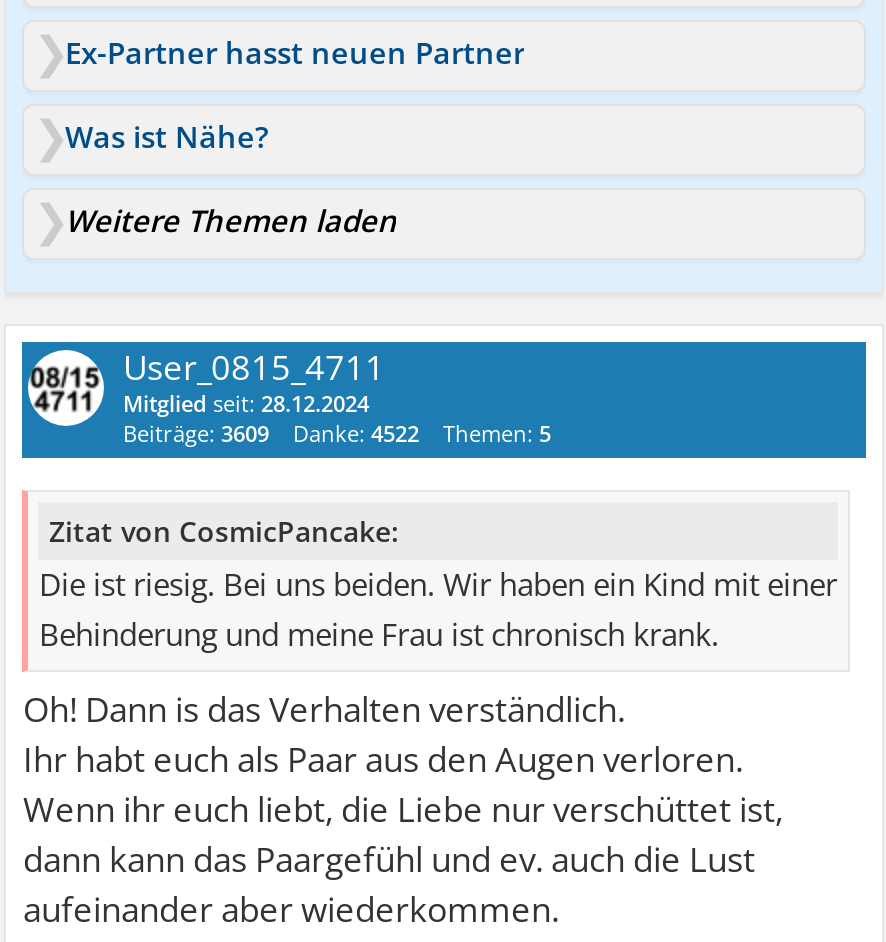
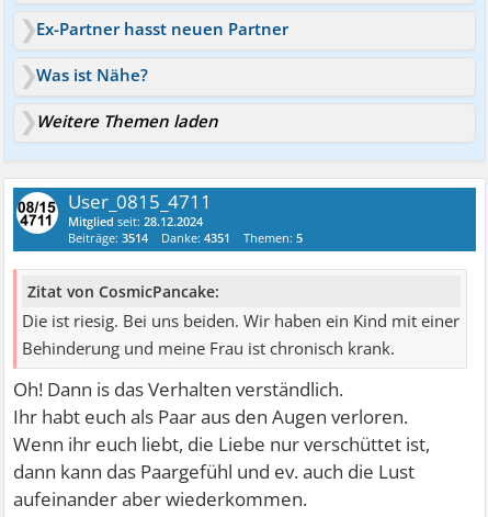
- Beiträge: 3609
+ Beiträge: 3514

- Danke: 4522
+ Danke: 4351
